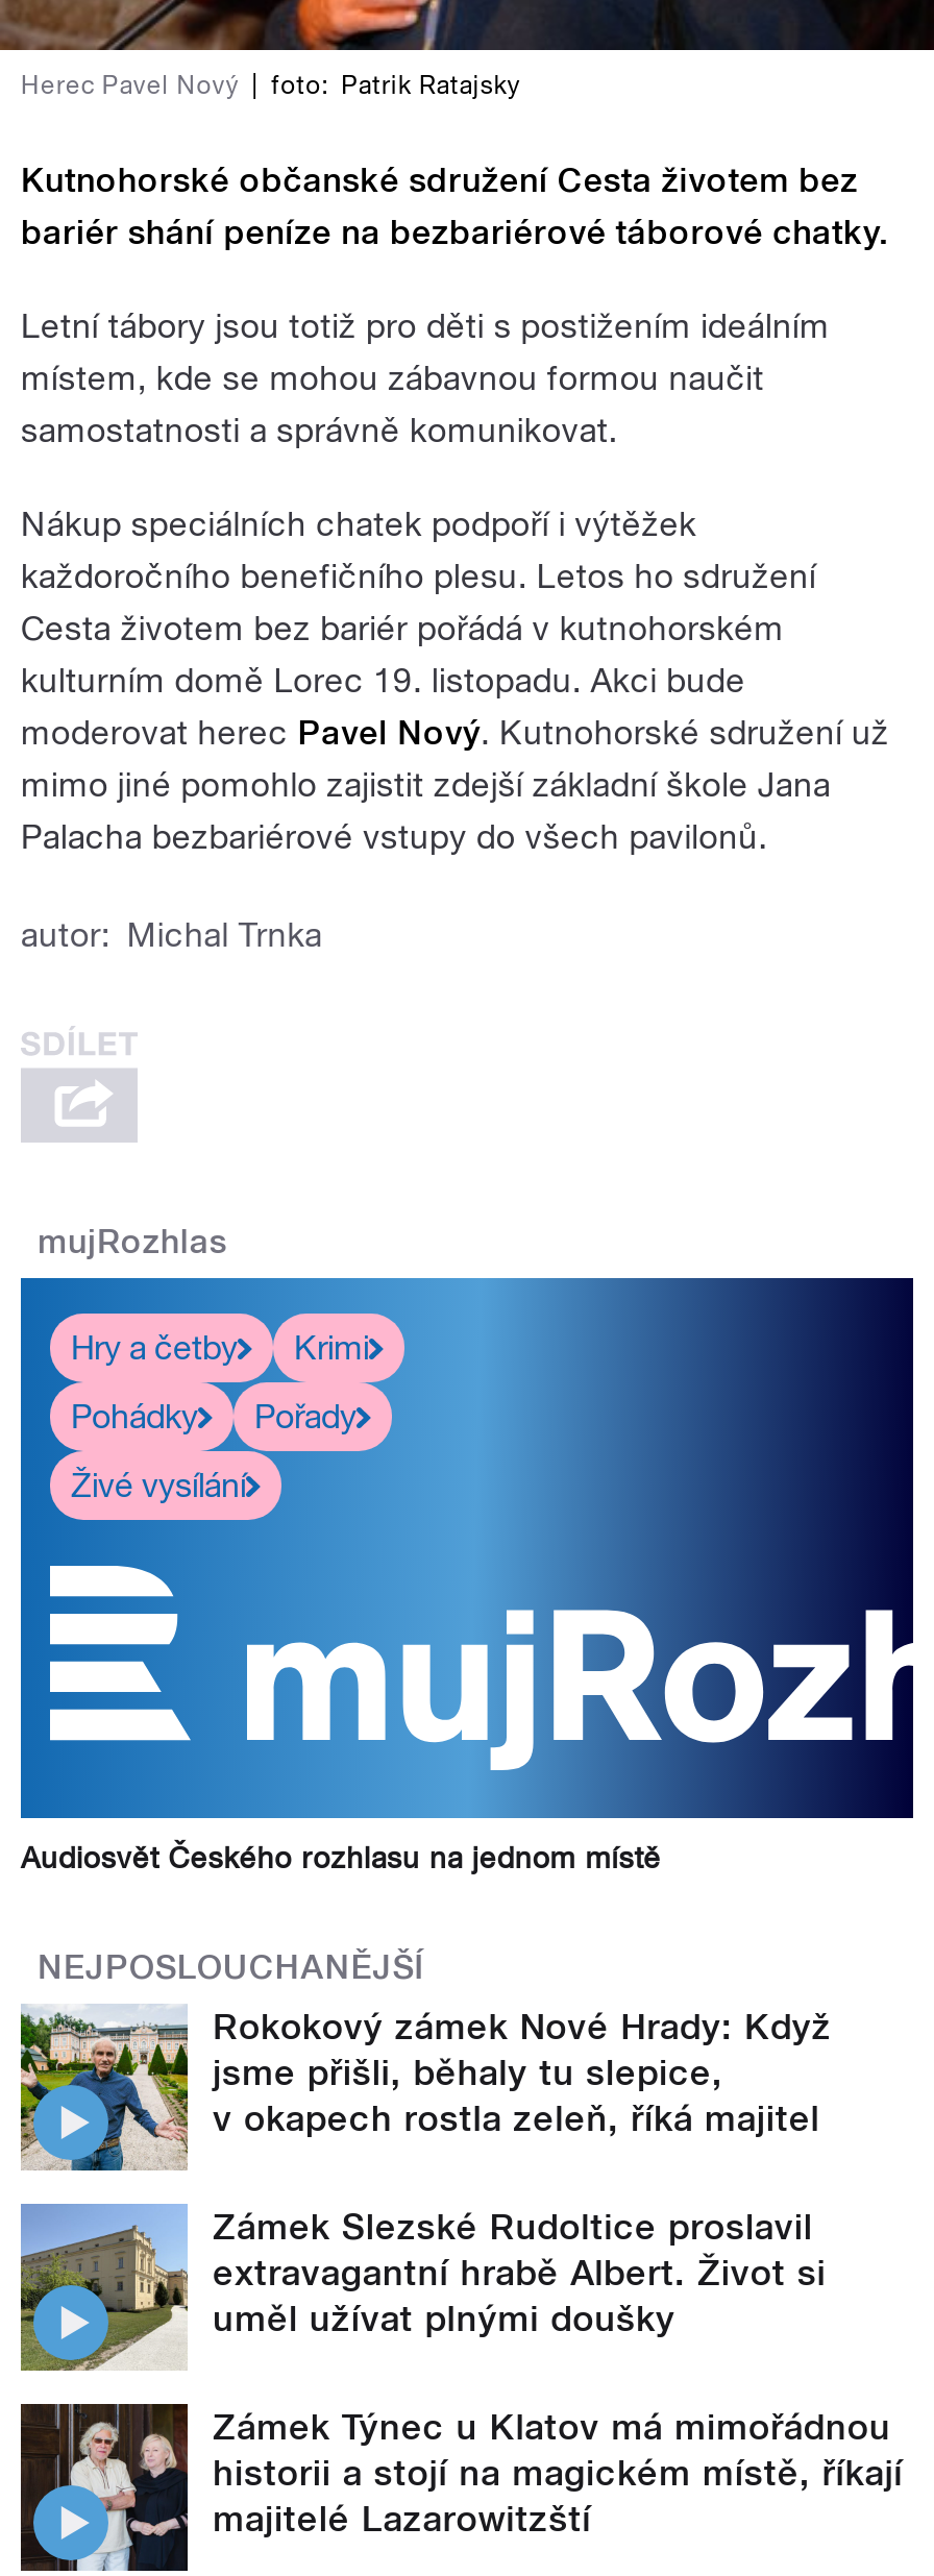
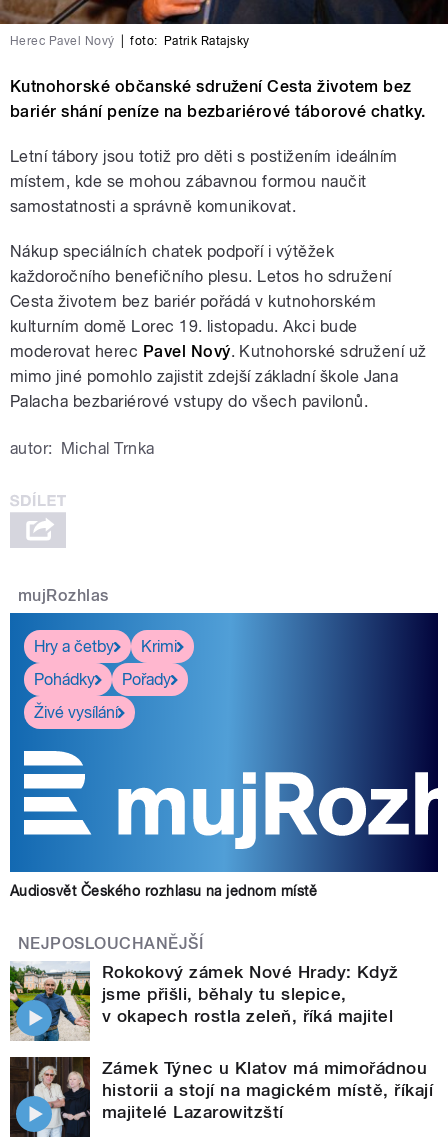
- [image]
- Zámek Slezské Rudoltice proslavil
- extravagantní hrabě Albert. Život si
- uměl užívat plnými doušky
